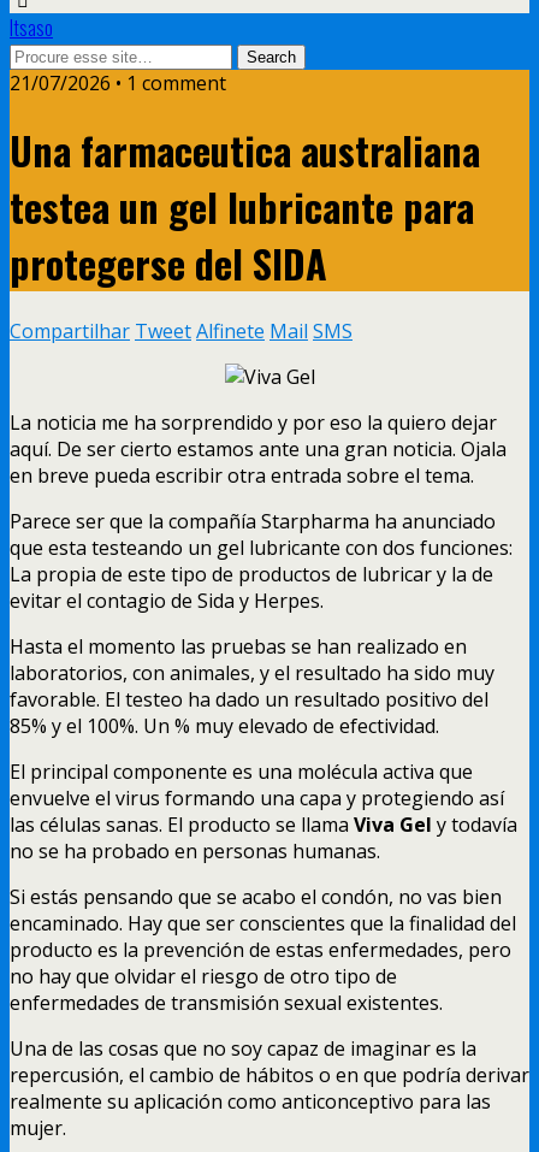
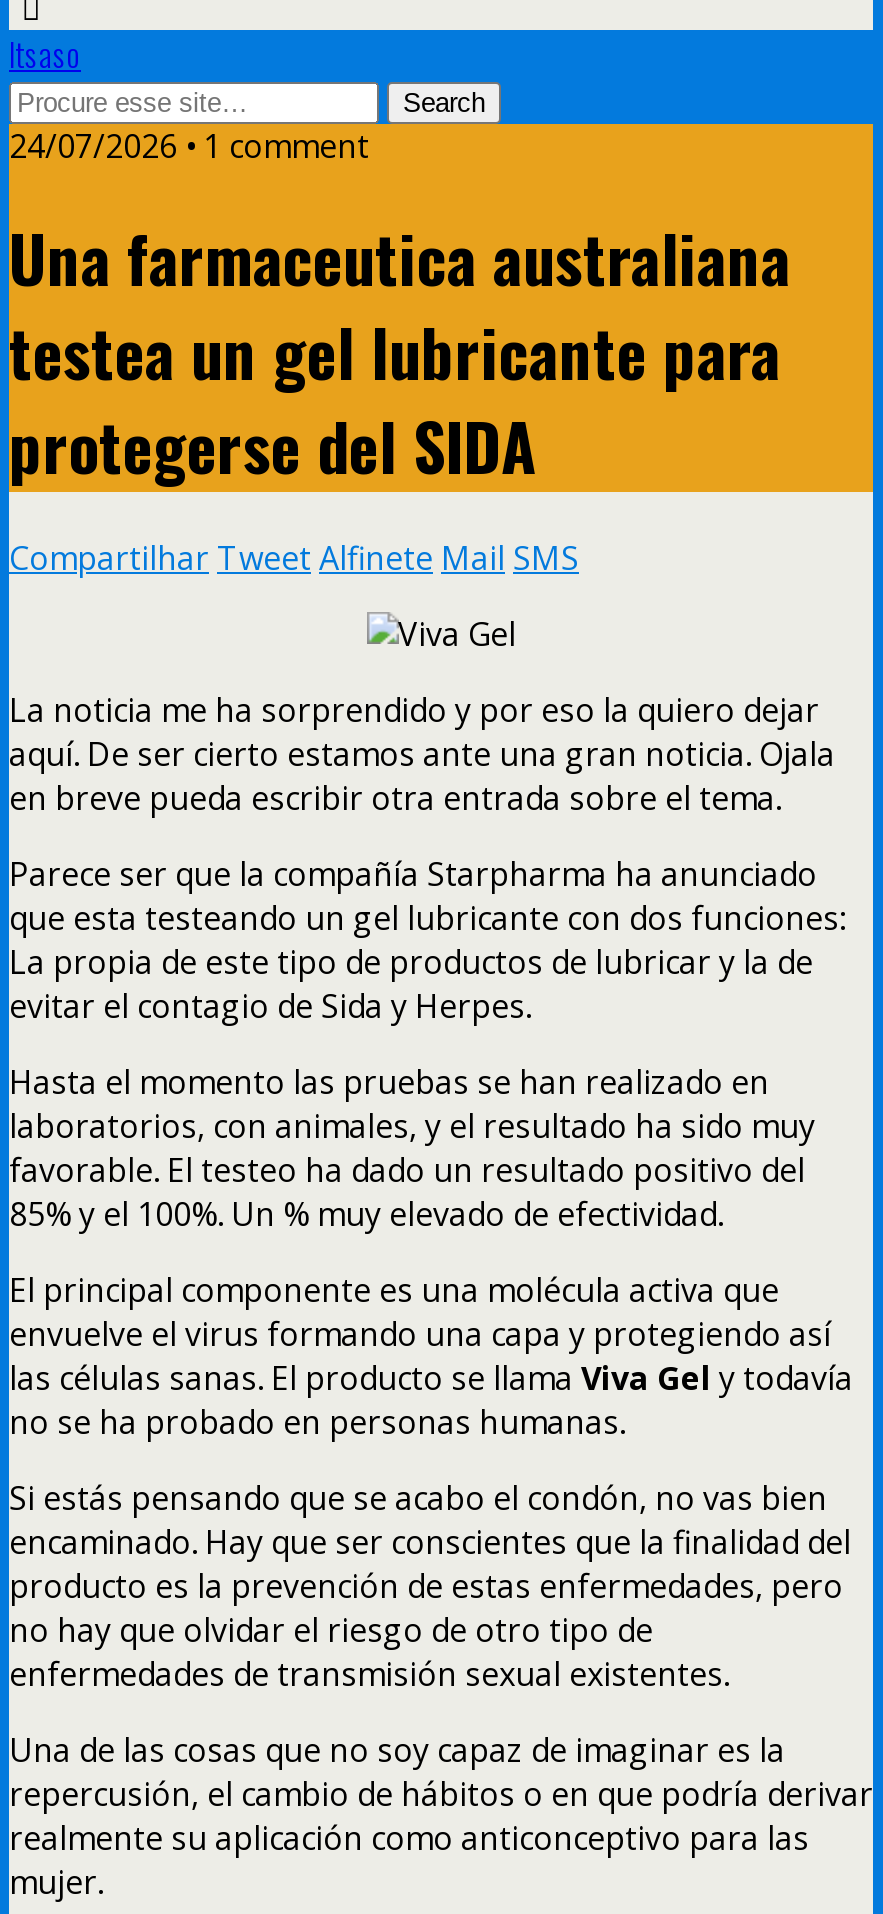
- 21/07/2026 • 1 comment
+ 24/07/2026 • 1 comment
